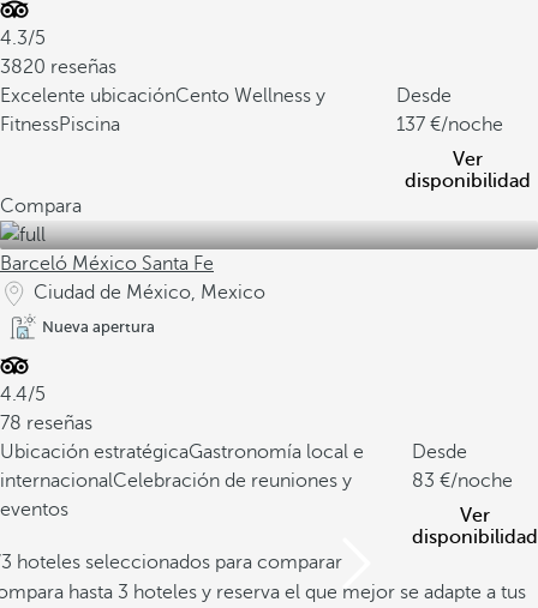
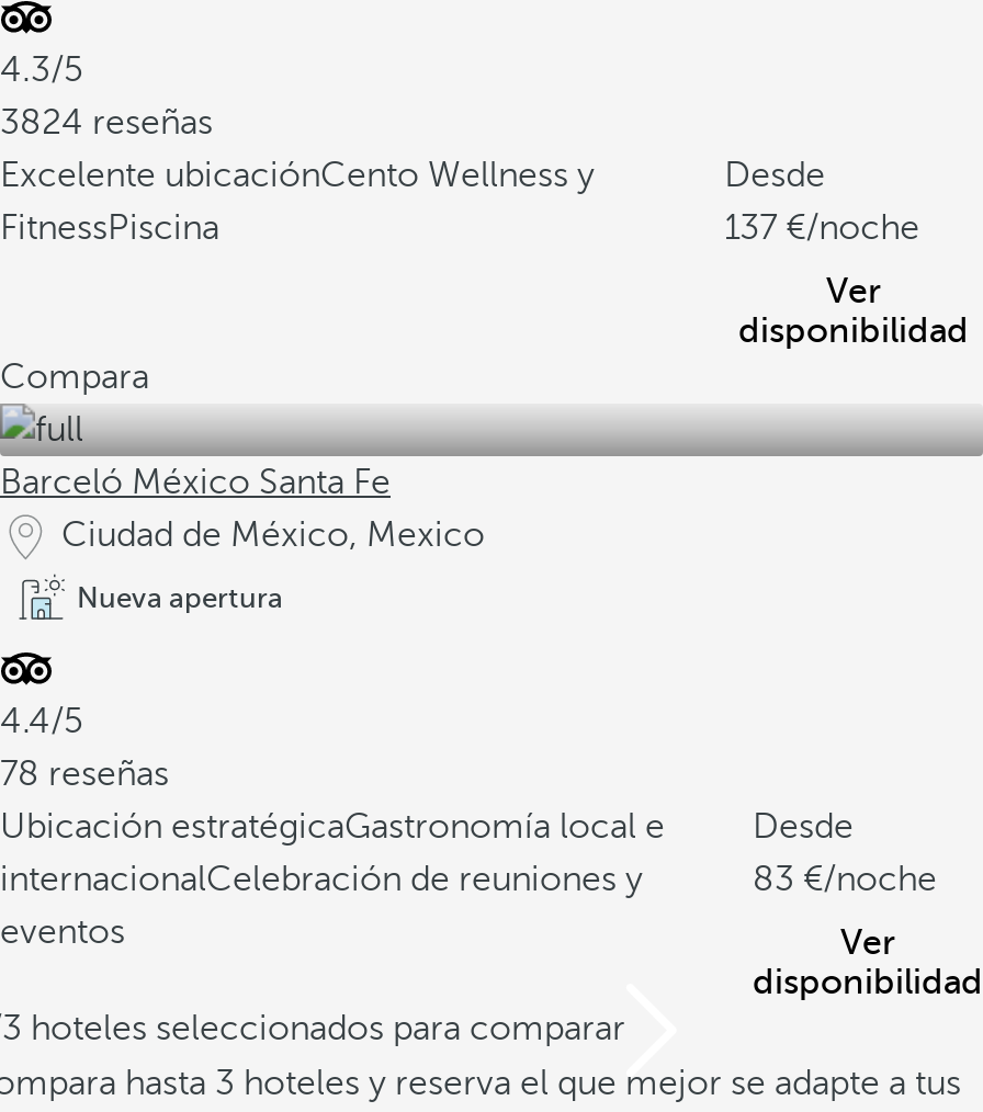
- 3820 reseñas
+ 3824 reseñas
